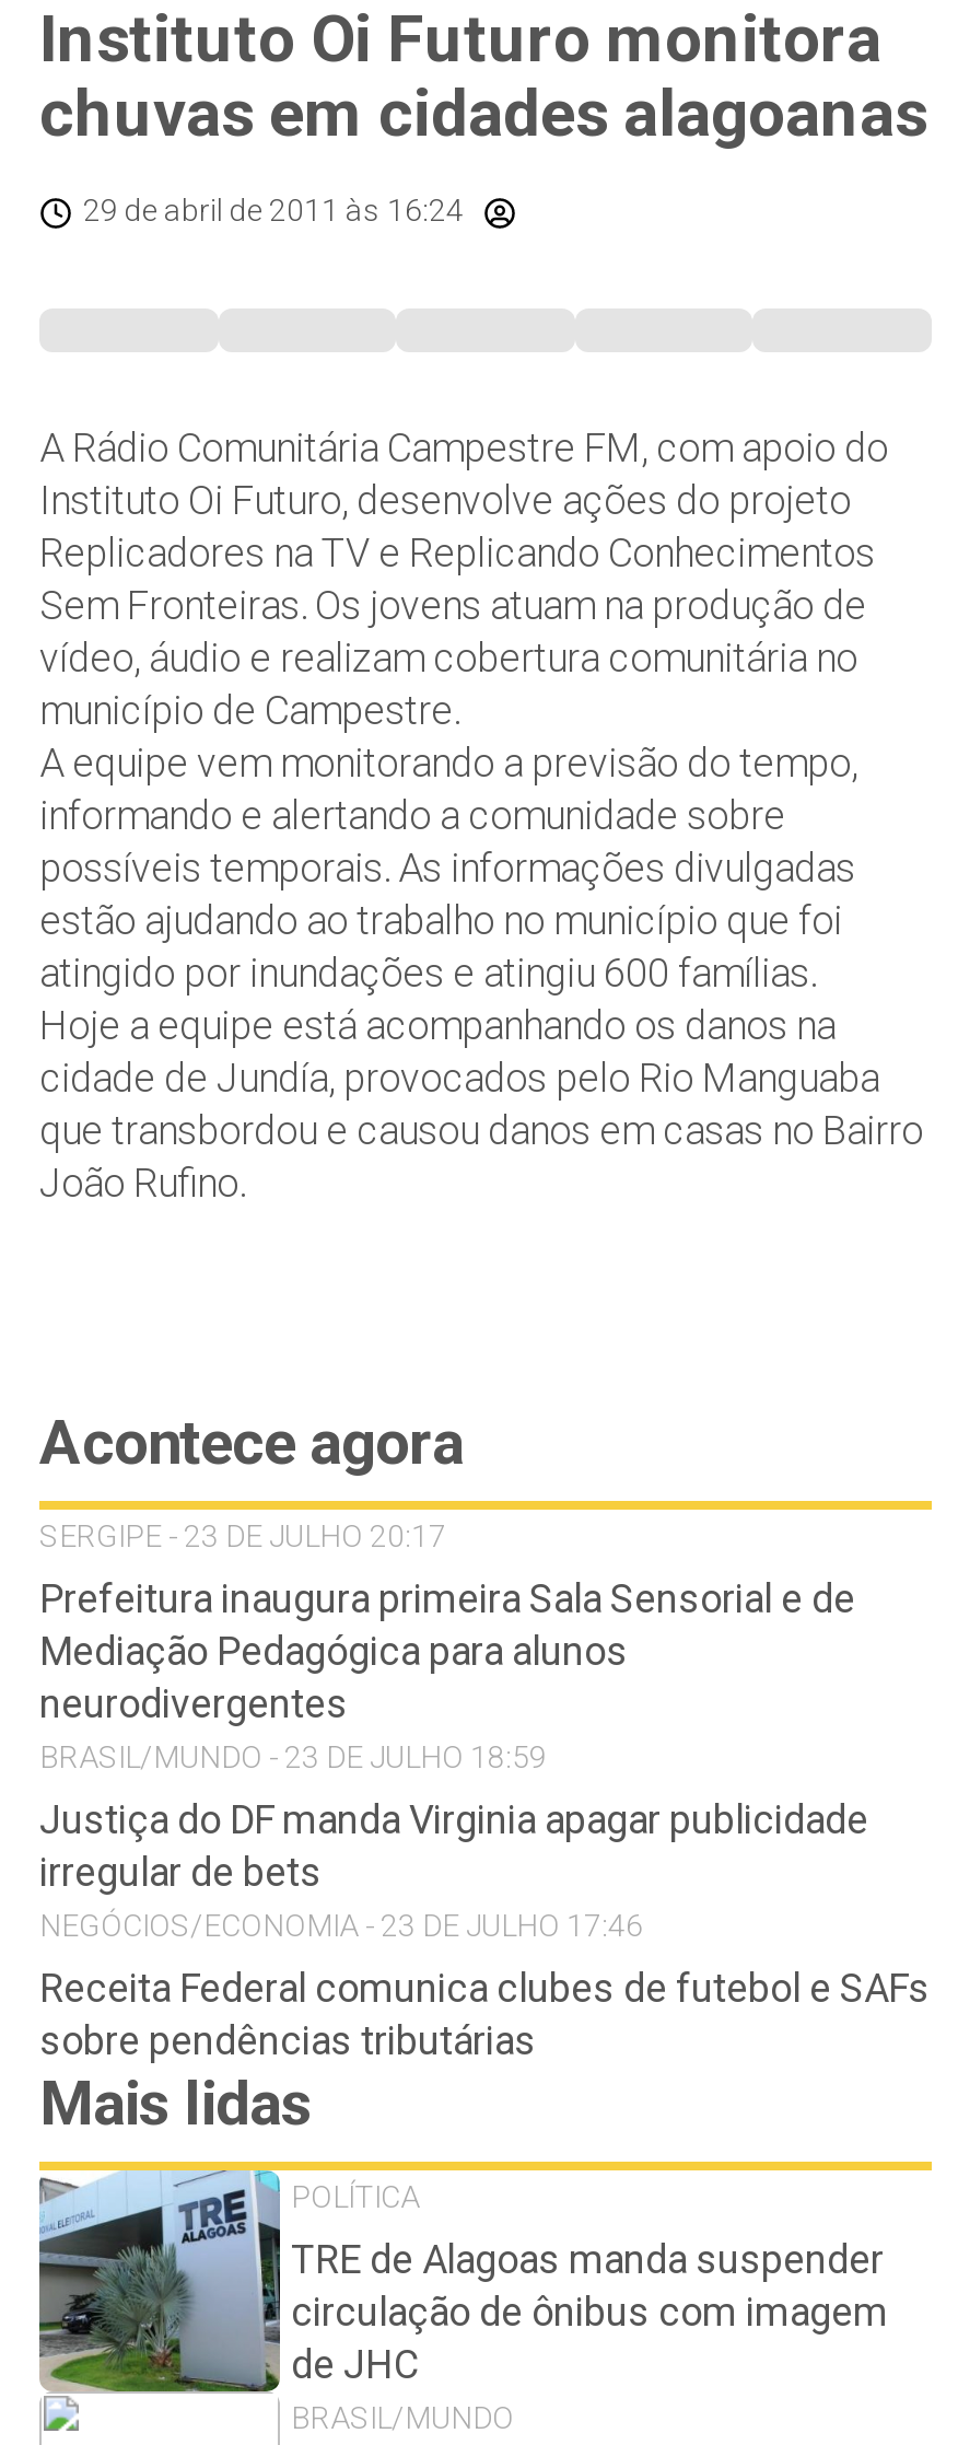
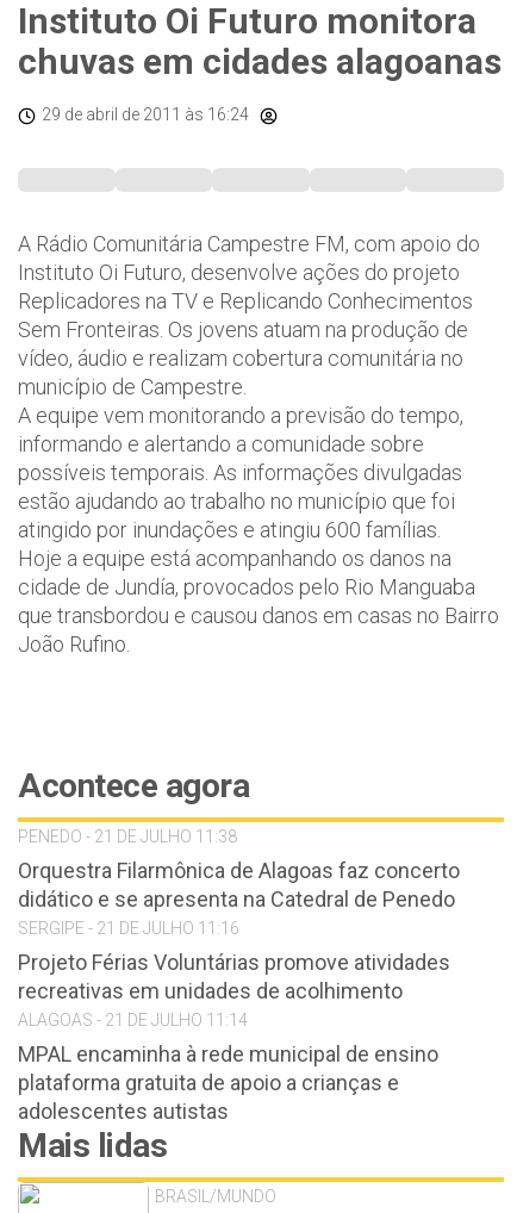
- SERGIPE - 23 DE JULHO 20:17
+ PENEDO - 21 DE JULHO 11:38

- Prefeitura inaugura primeira Sala Sensorial e de
- Mediação Pedagógica para alunos
- neurodivergentes
- BRASIL/MUNDO - 23 DE JULHO 18:59
+ Orquestra Filarmônica de Alagoas faz concerto
+ didático e se apresenta na Catedral de Penedo
+ SERGIPE - 21 DE JULHO 11:16

- Justiça do DF manda Virginia apagar publicidade
- irregular de bets
- NEGÓCIOS/ECONOMIA - 23 DE JULHO 17:46
+ Projeto Férias Voluntárias promove atividades
+ recreativas em unidades de acolhimento
+ ALAGOAS - 21 DE JULHO 11:14

- Receita Federal comunica clubes de futebol e SAFs
- sobre pendências tributárias
+ MPAL encaminha à rede municipal de ensino
+ plataforma gratuita de apoio a crianças e
+ adolescentes autistas

- [image]
- POLÍTICA
- TRE de Alagoas manda suspender
- circulação de ônibus com imagem
- de JHC
